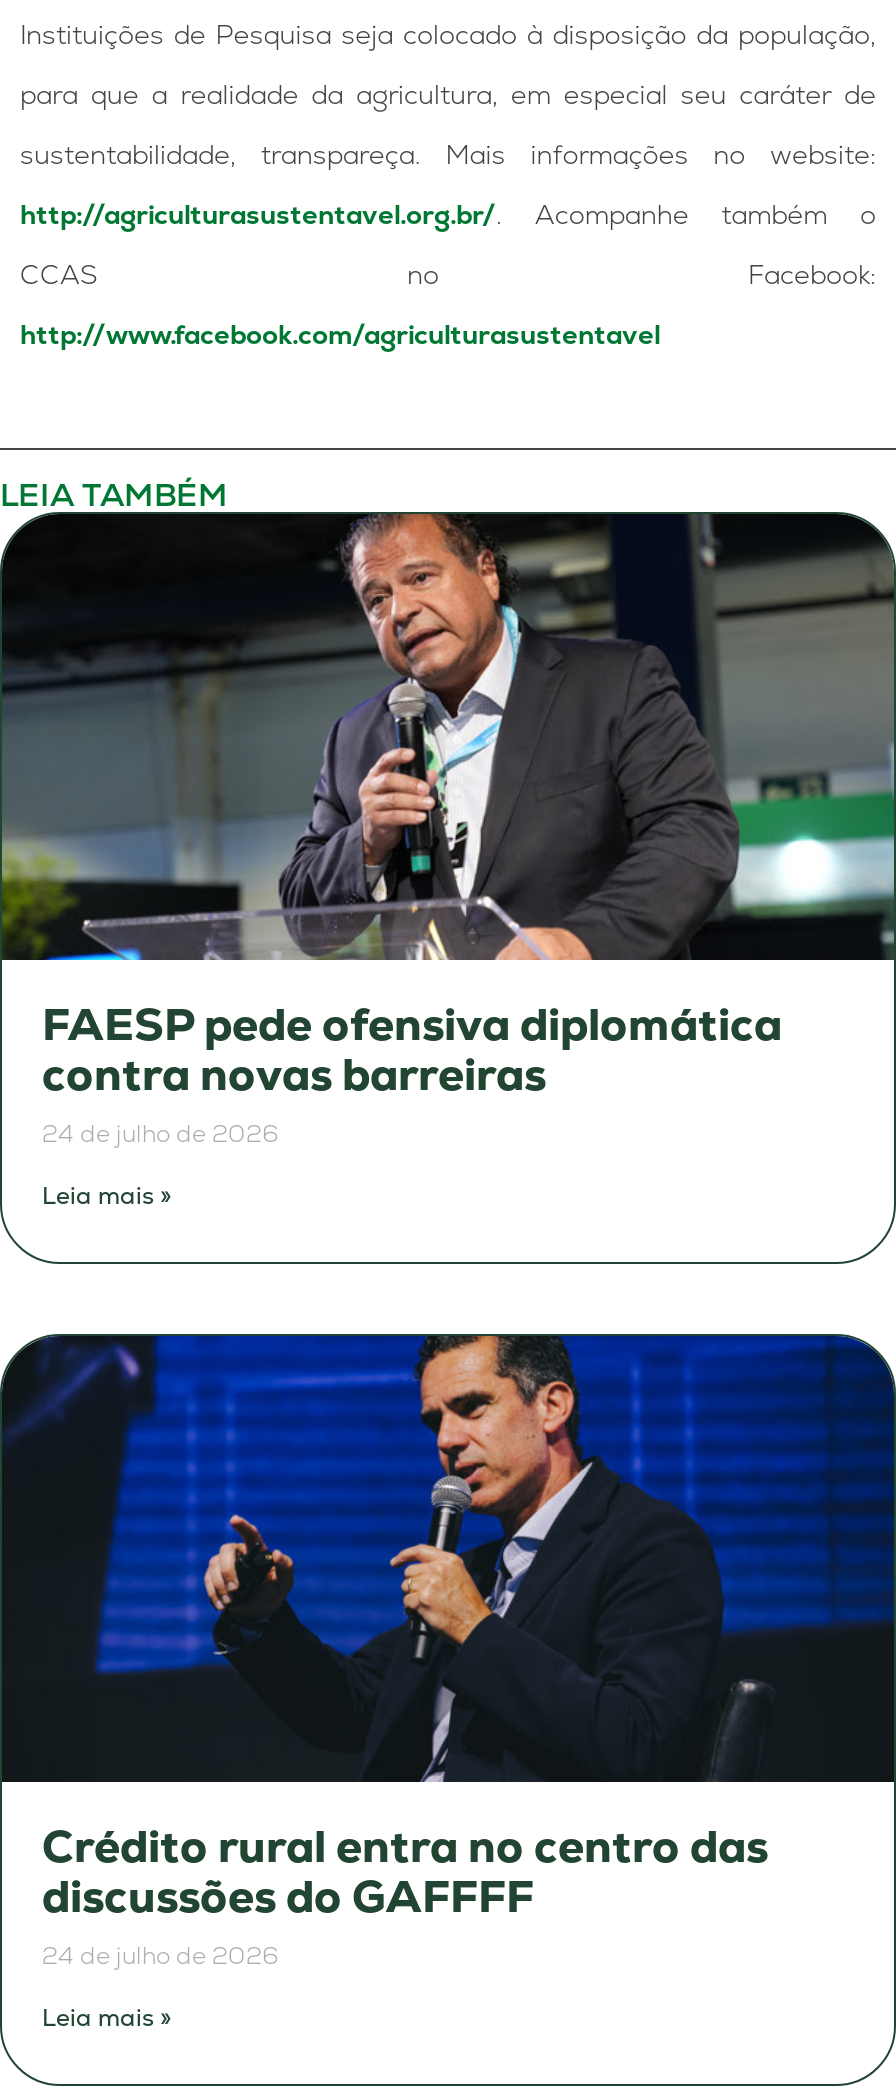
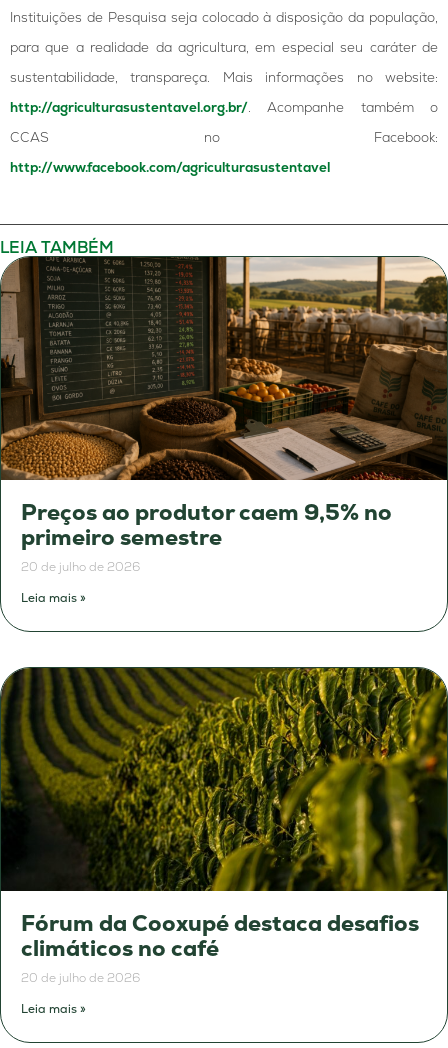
- [image]
- FAESP pede ofensiva diplomática
- contra novas barreiras
- 24 de julho de 2026
+ [image]
+ Preços ao produtor caem 9,5% no
+ primeiro semestre
+ 20 de julho de 2026

- [image]
- Crédito rural entra no centro das
- discussões do GAFFFF
- 24 de julho de 2026
+ [image]
+ Fórum da Cooxupé destaca desafios
+ climáticos no café
+ 20 de julho de 2026
